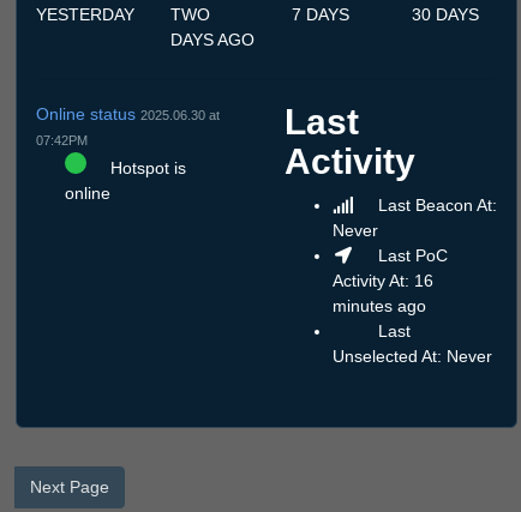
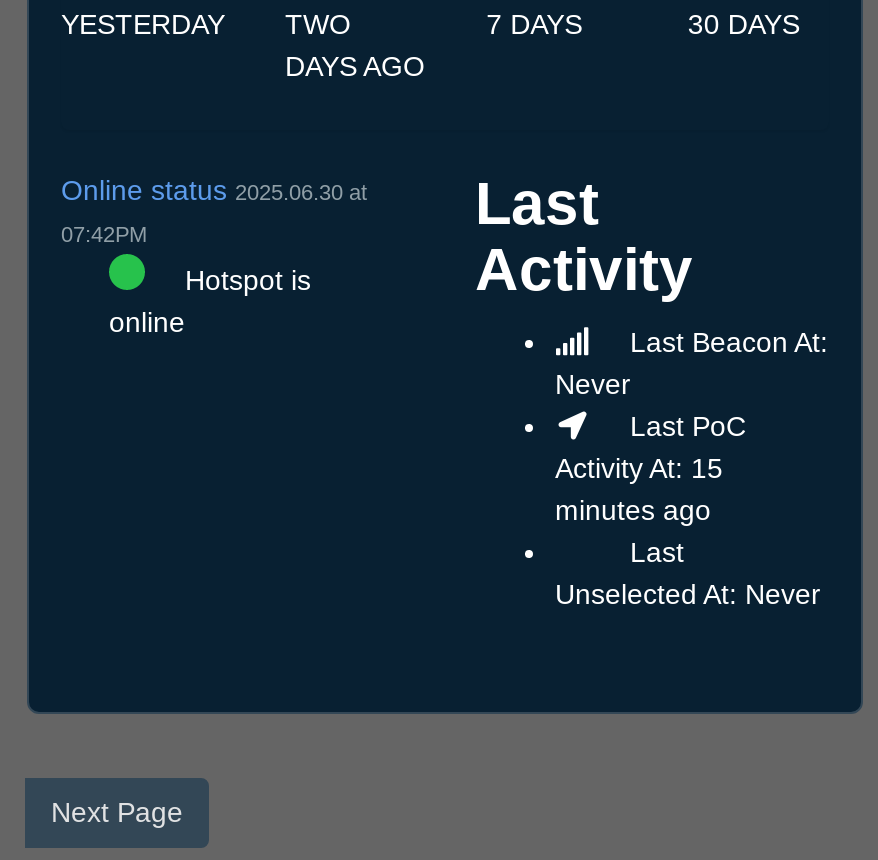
- Activity At: 16
+ Activity At: 15
